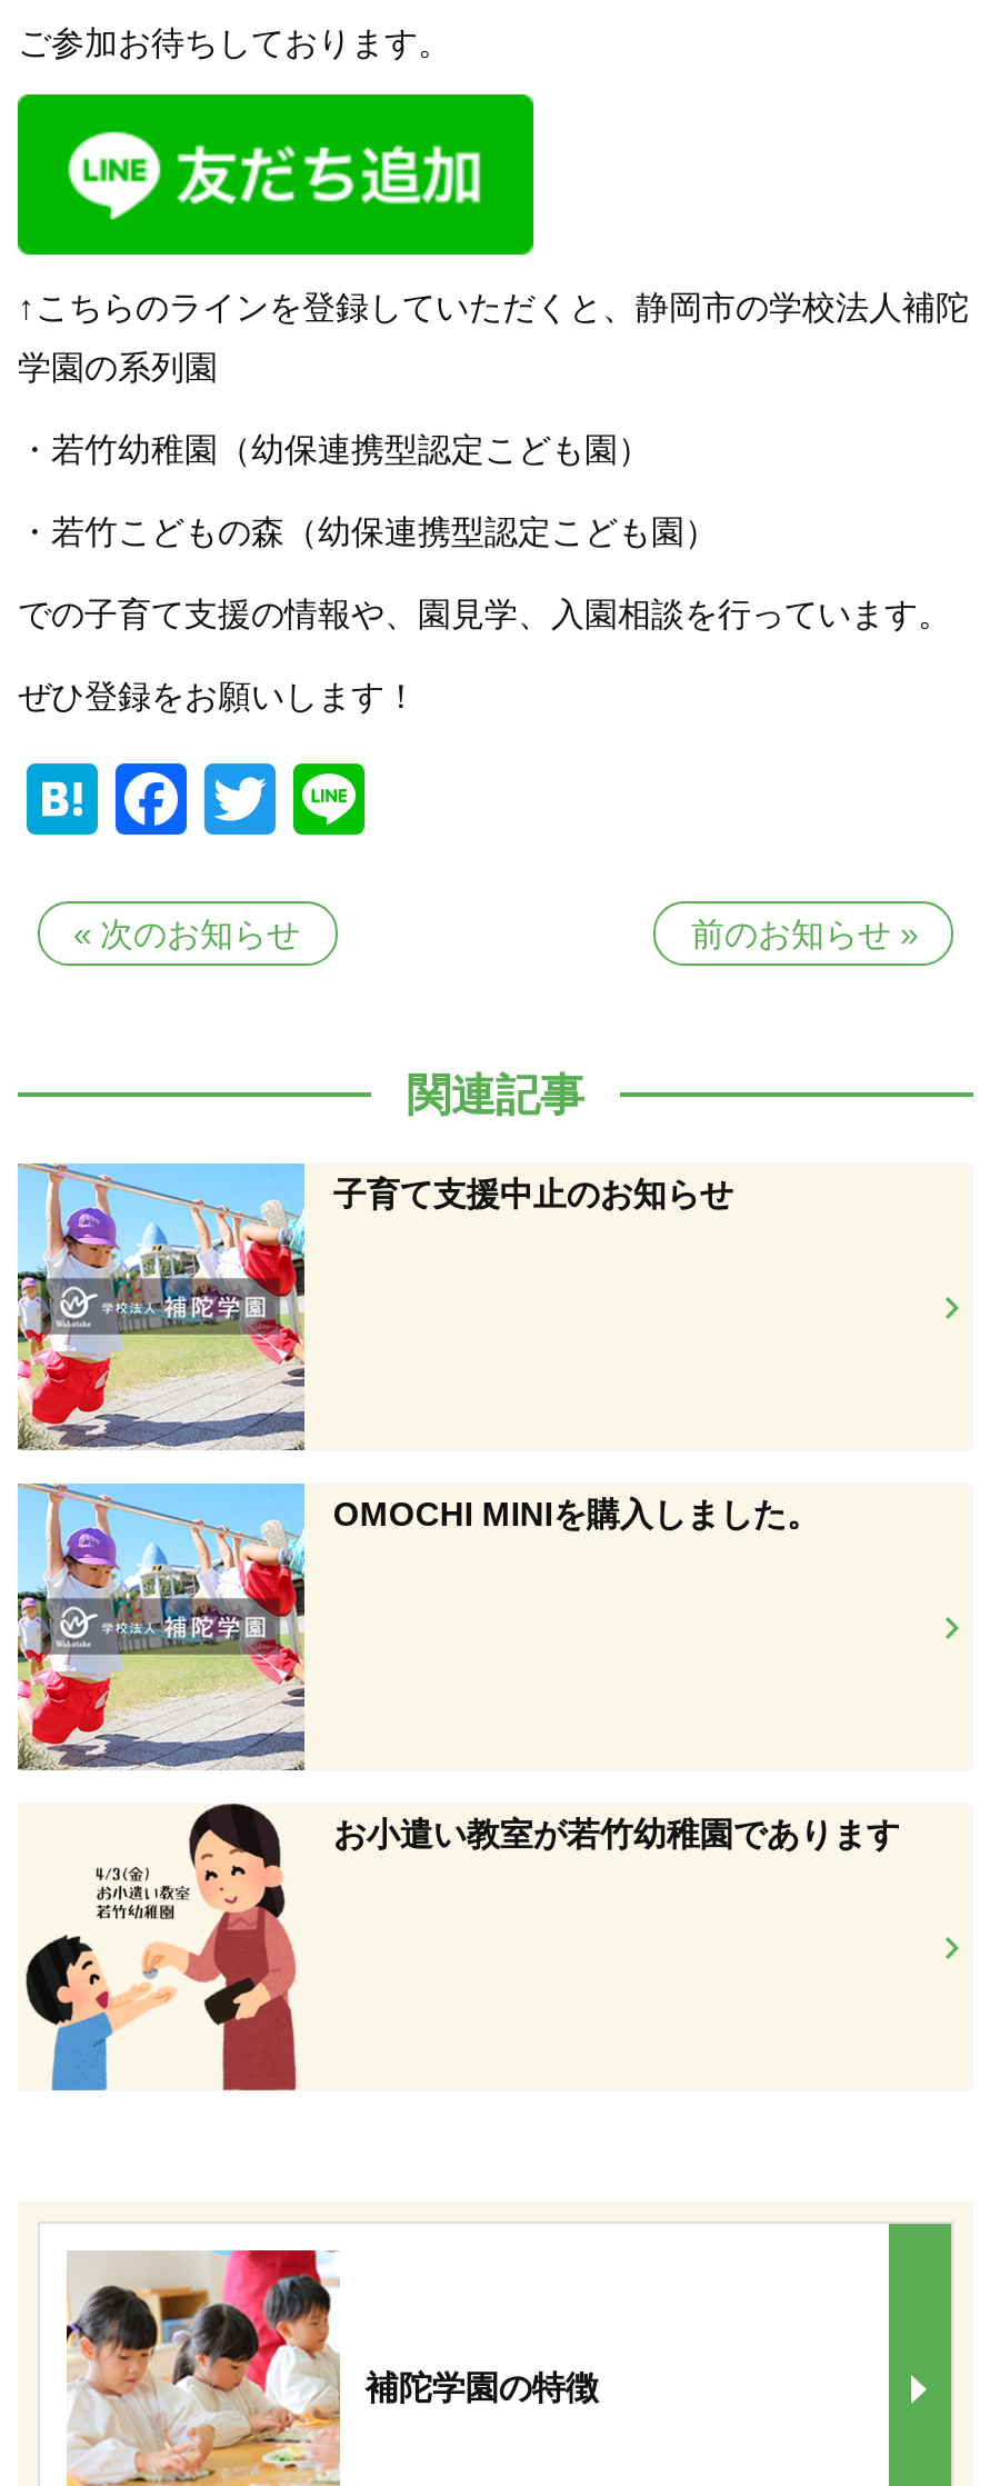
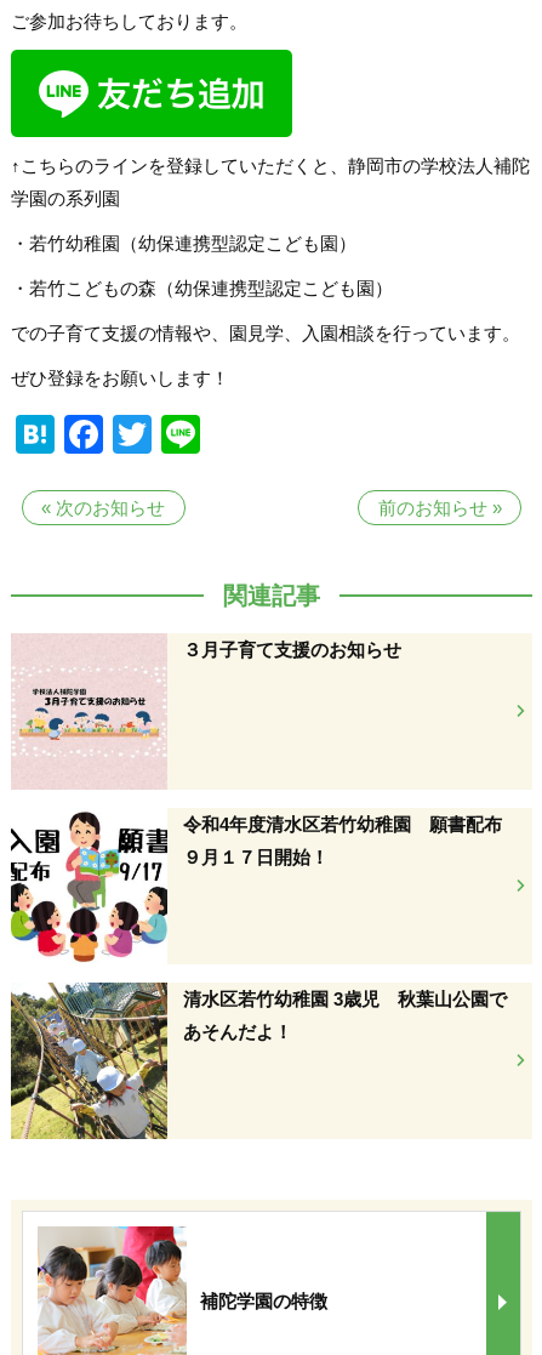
- [image]
- 子育て支援中止のお知らせ
+ [image]
+ ３月子育て支援のお知らせ

- [image]
- OMOCHI MINIを購入しました。
+ [image]
+ 令和4年度清水区若竹幼稚園 願書配布
+ ９月１７日開始！

- [image]
- お小遣い教室が若竹幼稚園であります
+ [image]
+ 清水区若竹幼稚園 3歳児 秋葉山公園で
+ あそんだよ！
